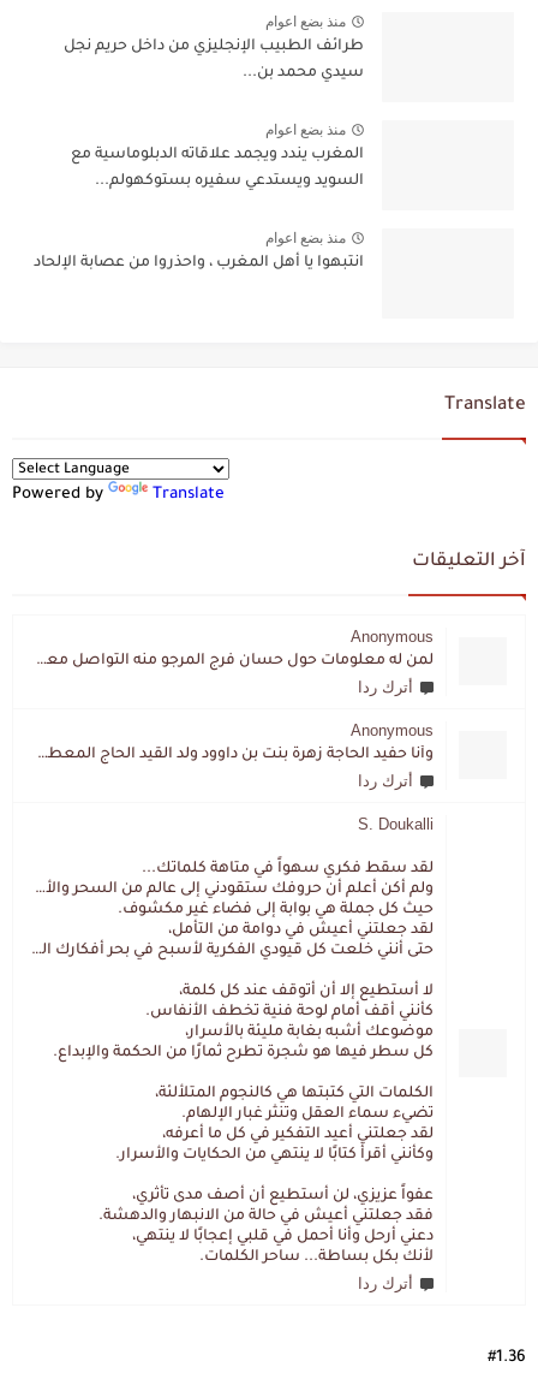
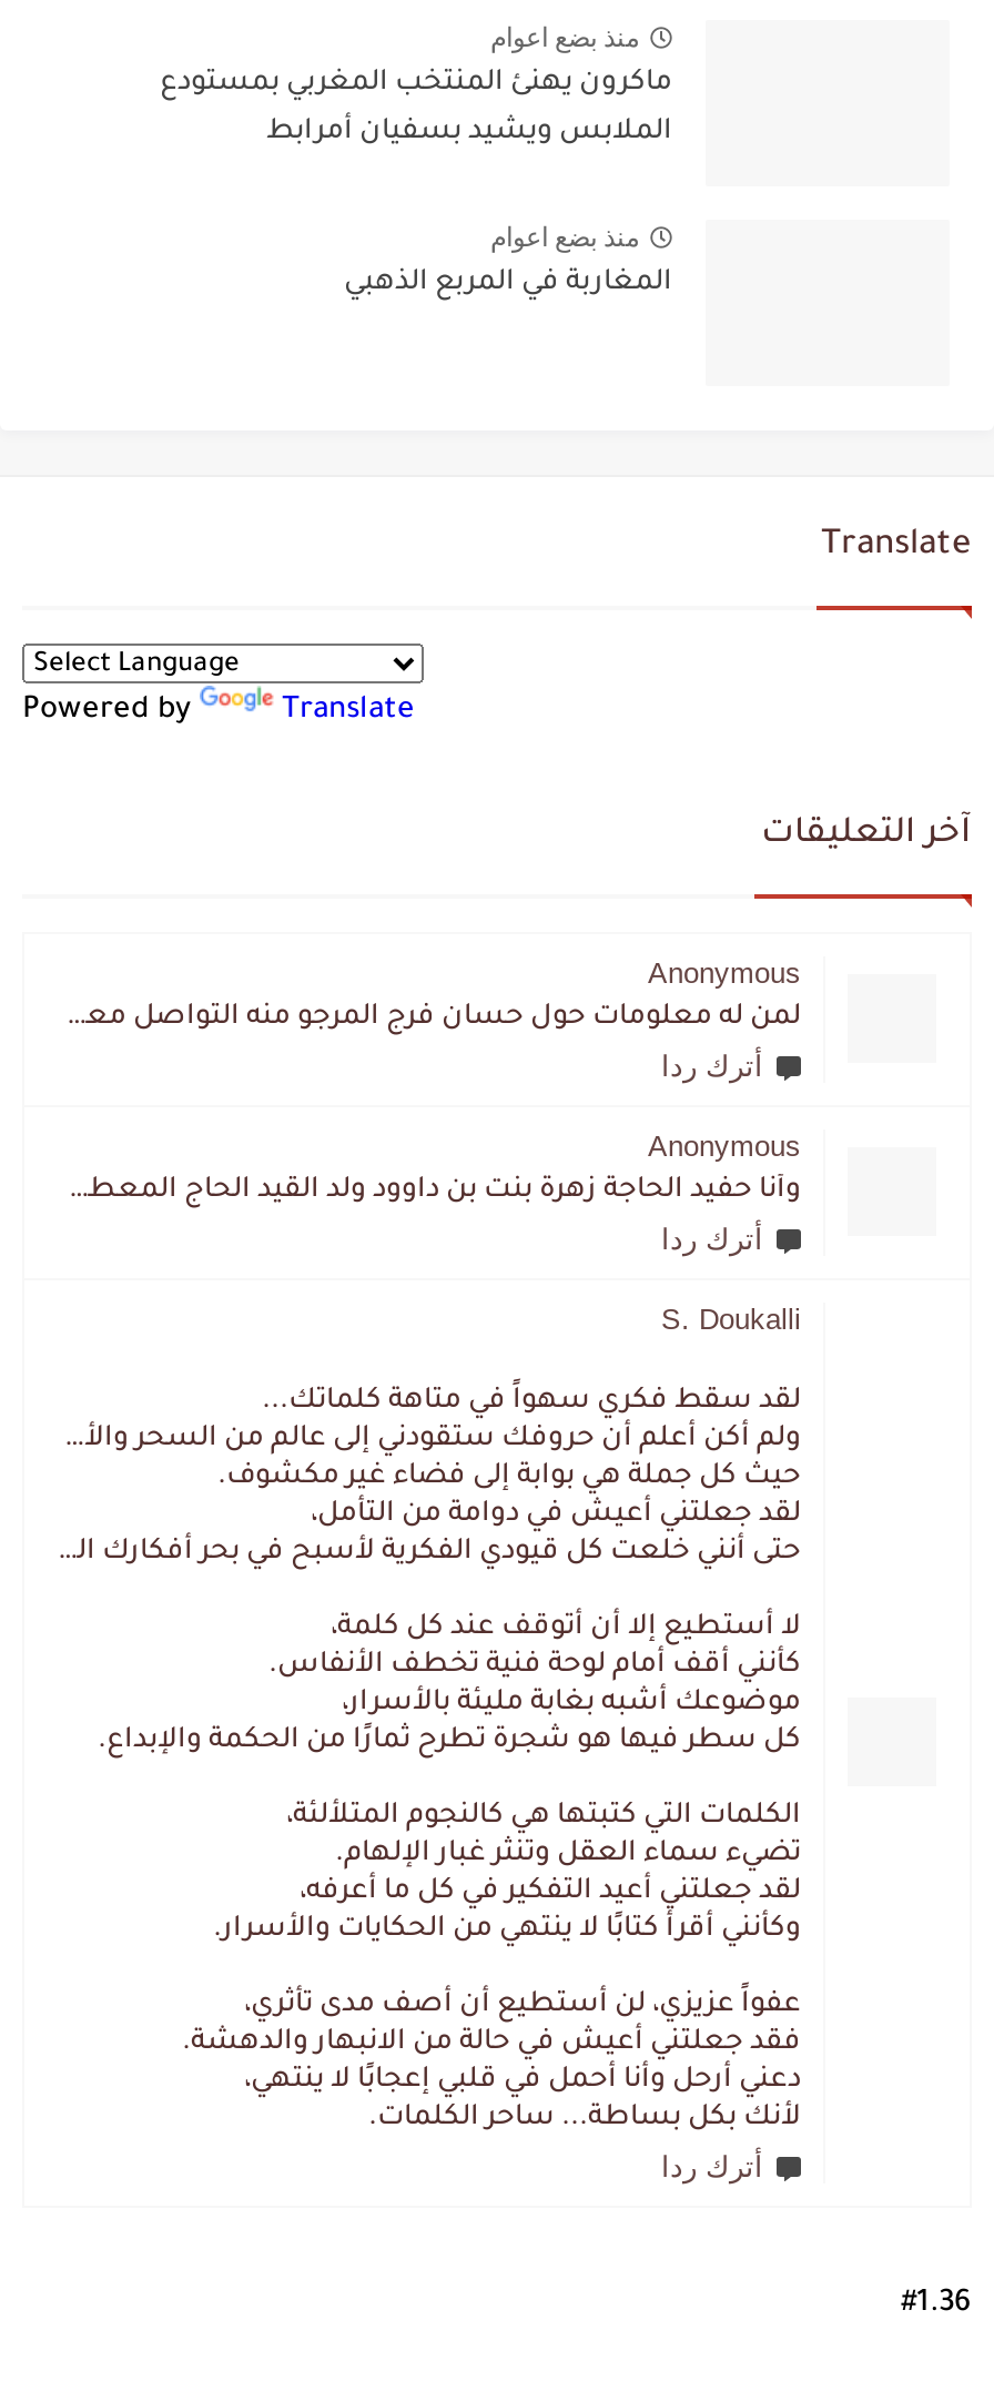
- طرائف الطبيب الإنجليزي من داخل حريم نجل
+ ماكرون يهنئ المنتخب المغربي بمستودع

- سيدي محمد بن...
+ الملابس ويشيد بسفيان أمرابط

- المغرب يندد ويجمد علاقاته الدبلوماسية مع
- السويد ويستدعي سفيره بستوكهولم...
- منذ بضع اعوام
- انتبهوا يا أهل المغرب ، واحذروا من عصابة الإلحاد
+ المغاربة في المربع الذهبي
